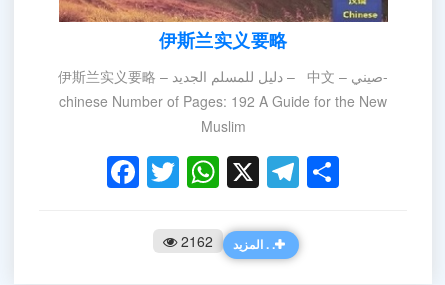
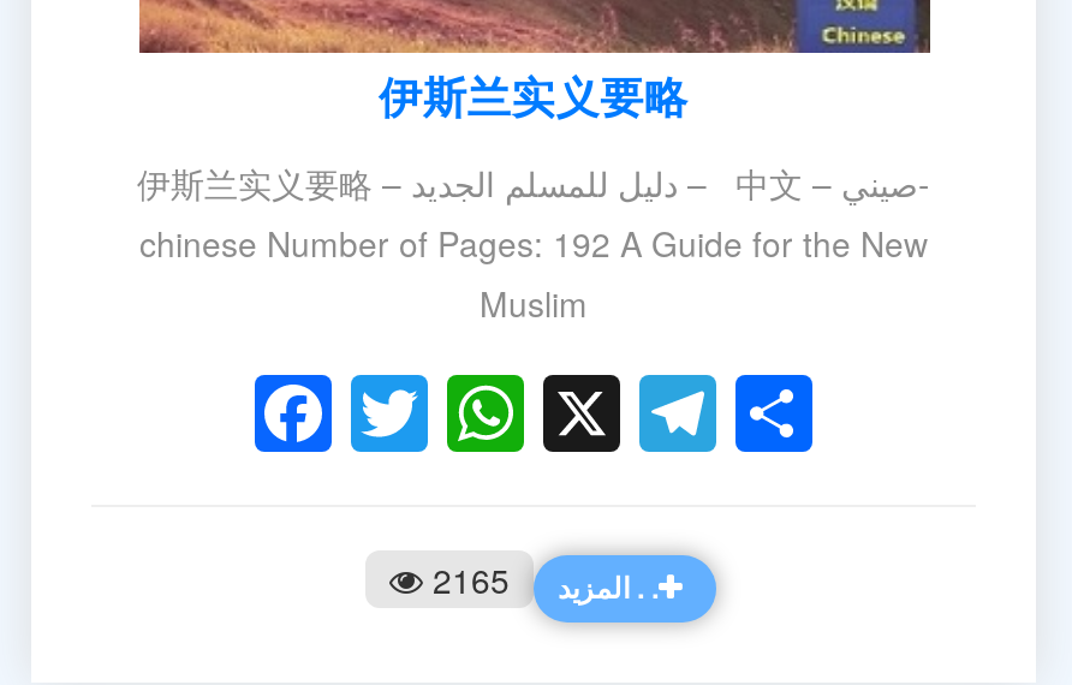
- 2162
+ 2165
